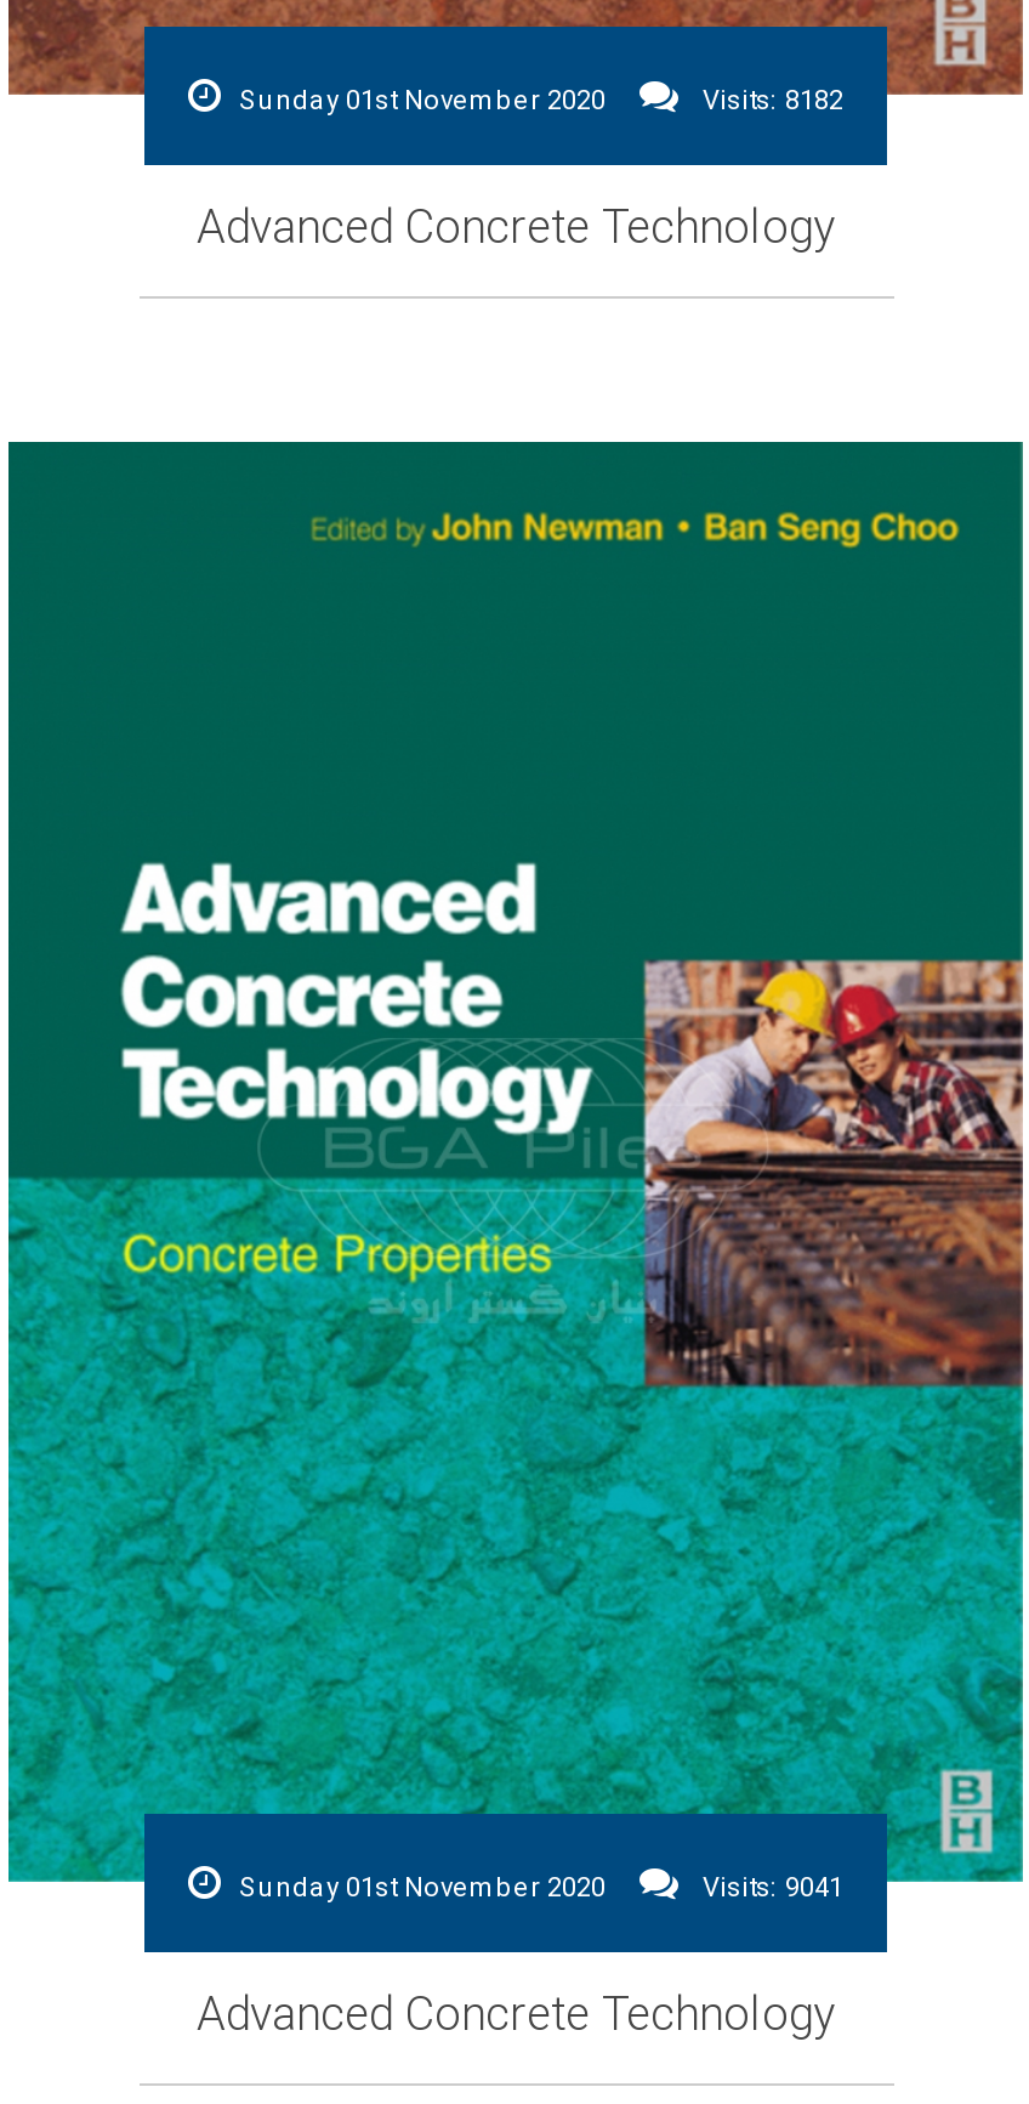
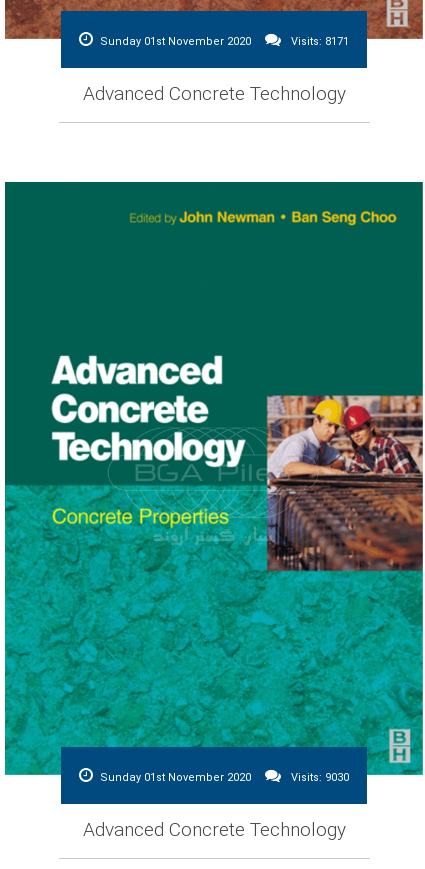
- Visits: 8182
+ Visits: 8171

- Visits: 9041
+ Visits: 9030
